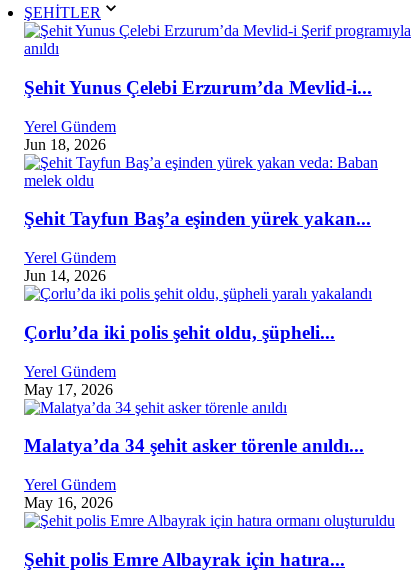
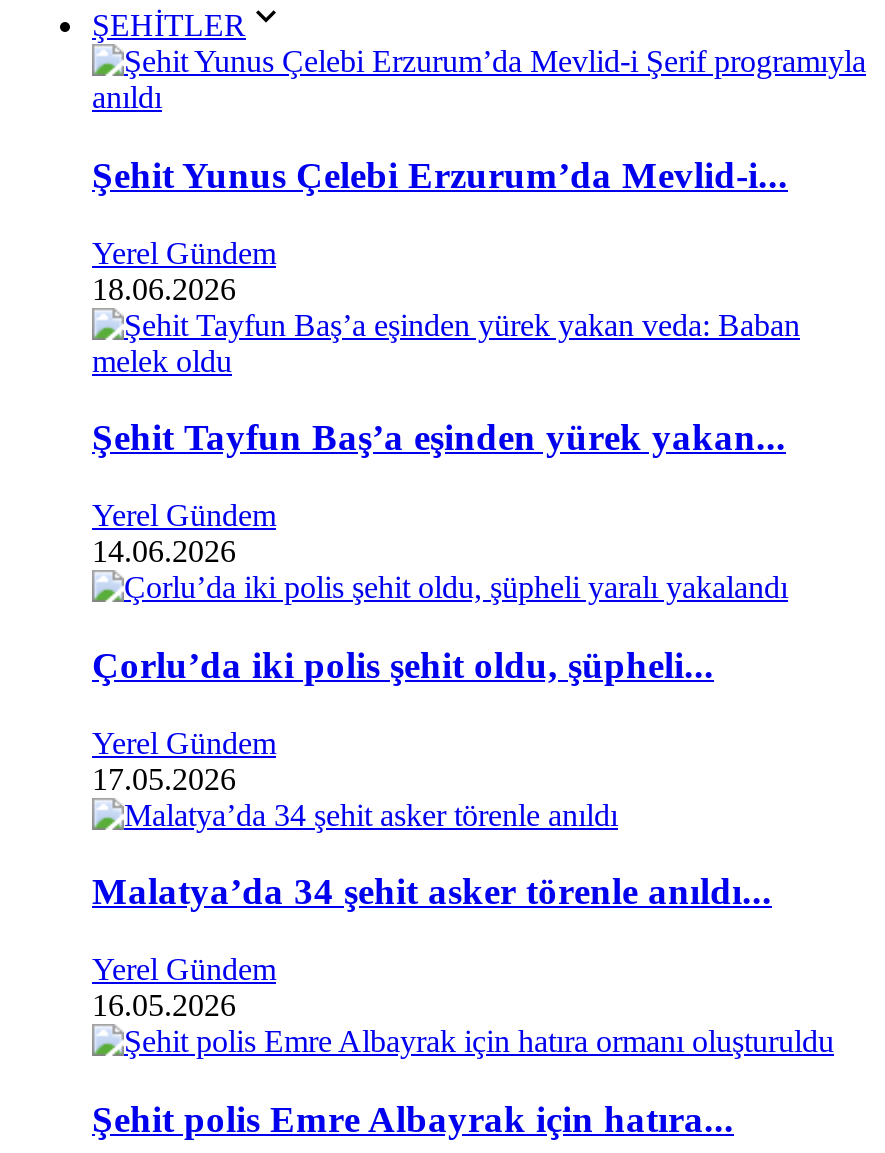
- Jun 18, 2026
+ 18.06.2026

- Jun 14, 2026
+ 14.06.2026

- May 17, 2026
+ 17.05.2026

- May 16, 2026
+ 16.05.2026
